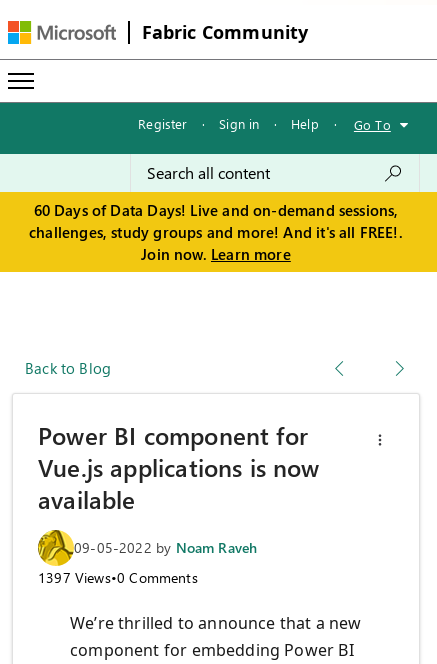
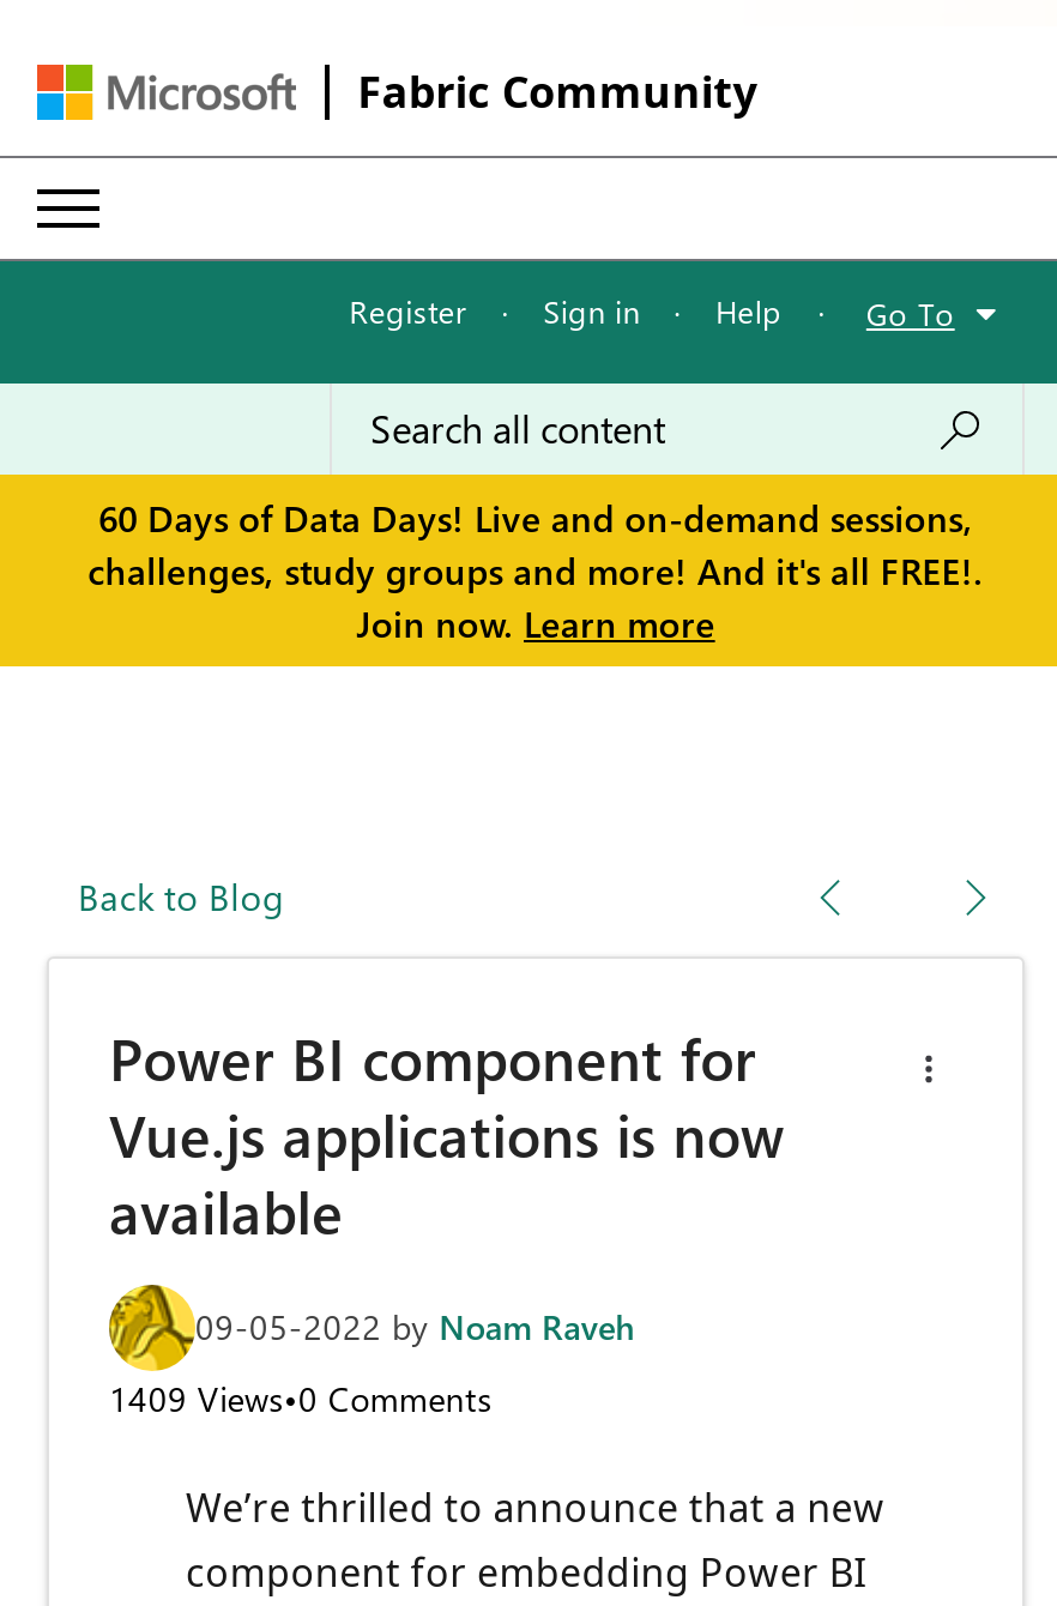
- 1397 Views•0 Comments
+ 1409 Views•0 Comments
